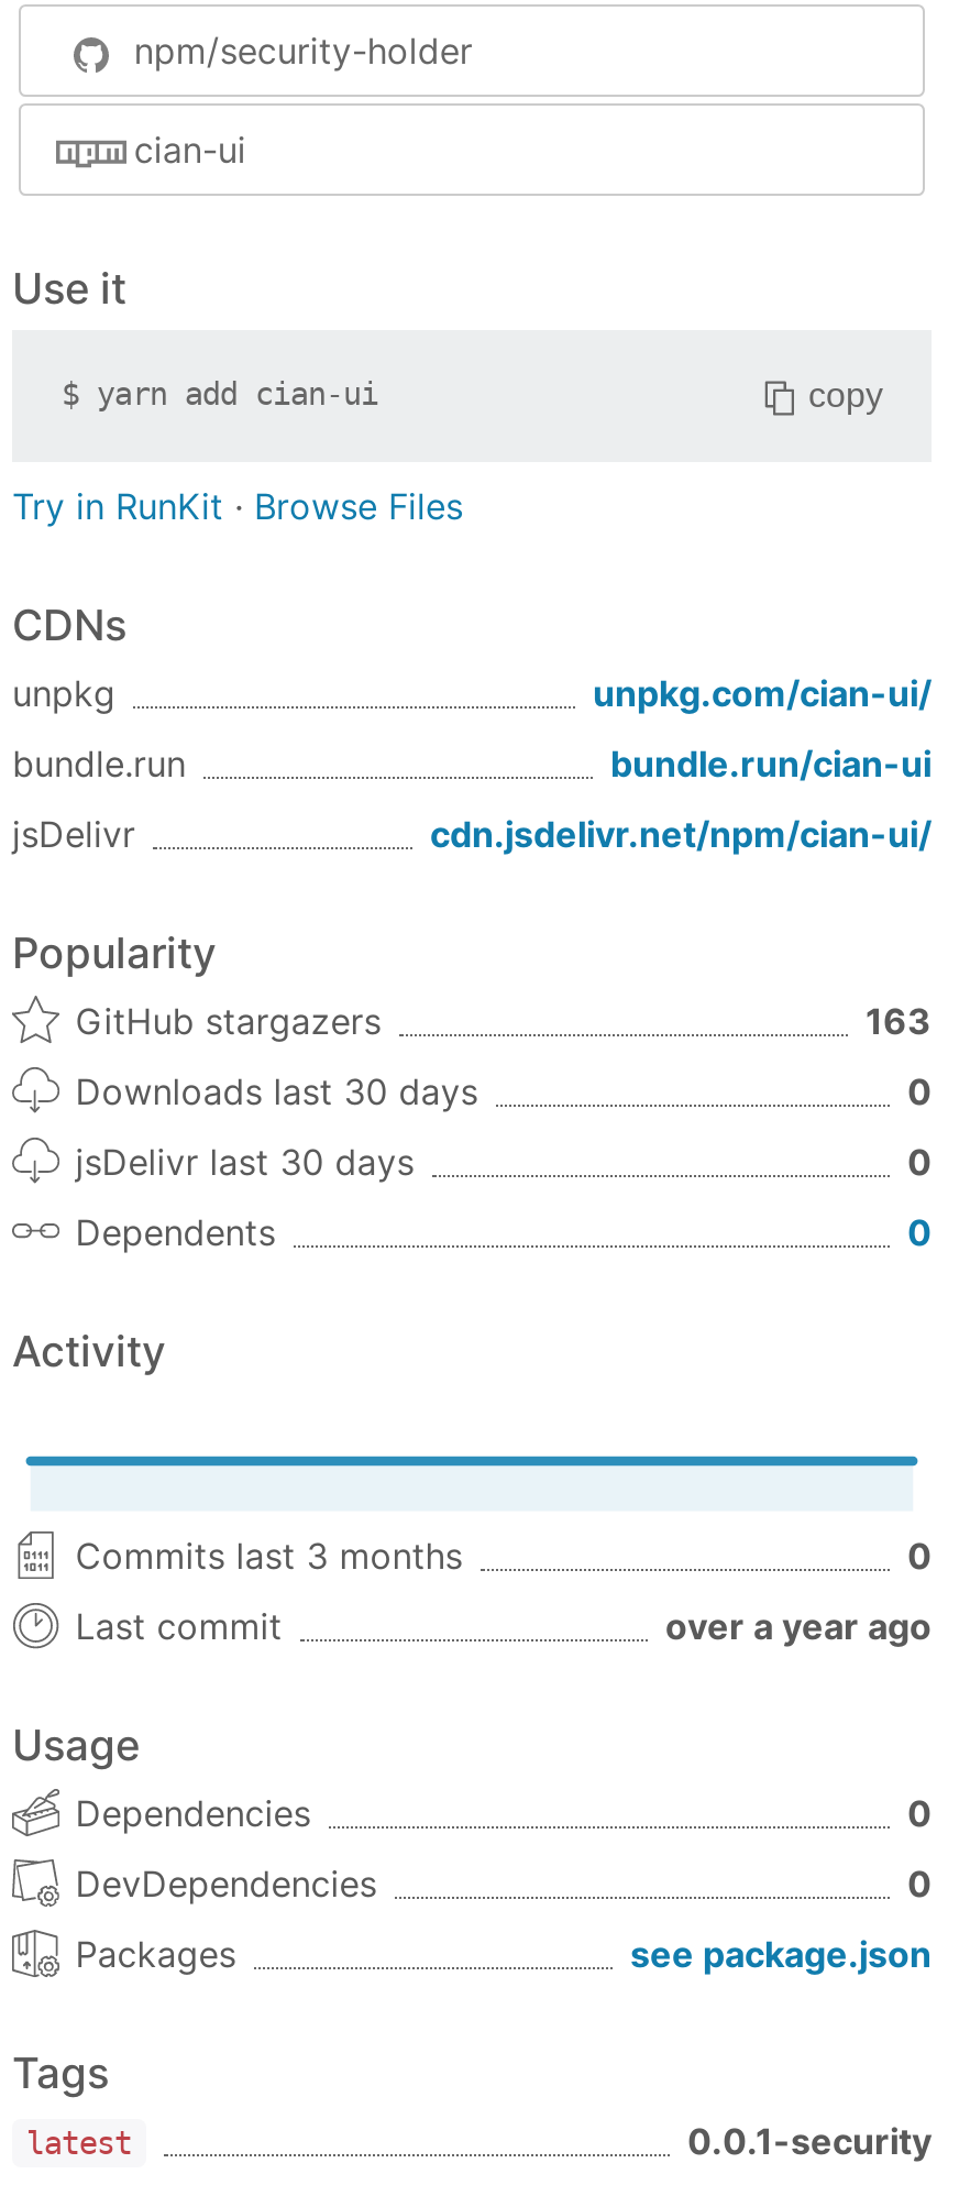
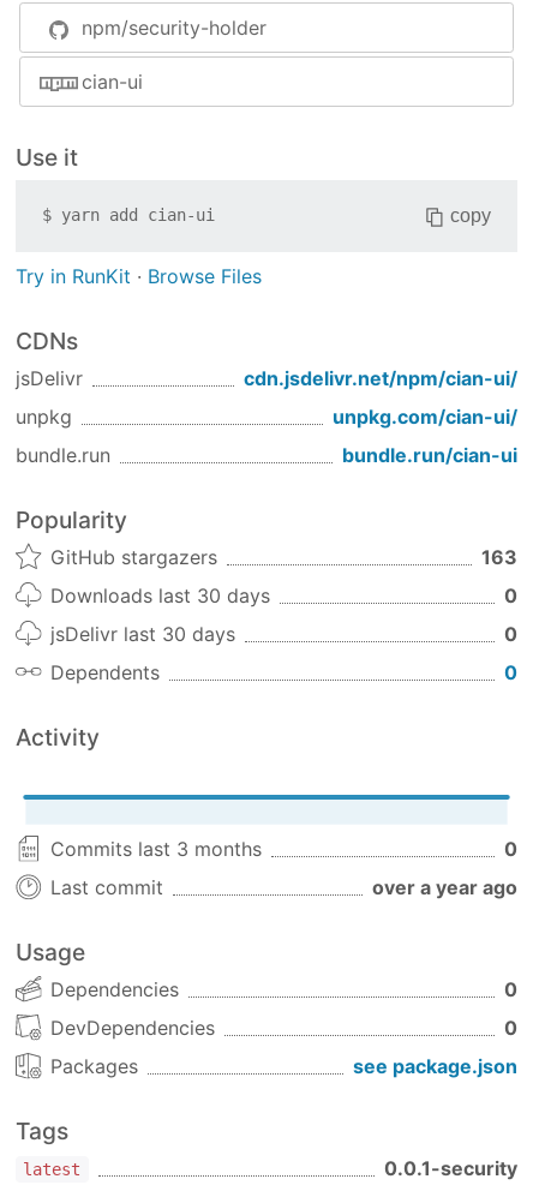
moved down: unpkg | unpkg.com/cian-ui/ | bundle.run | bundle.run/cian-ui

moved up: jsDelivr | cdn.jsdelivr.net/npm/cian-ui/
